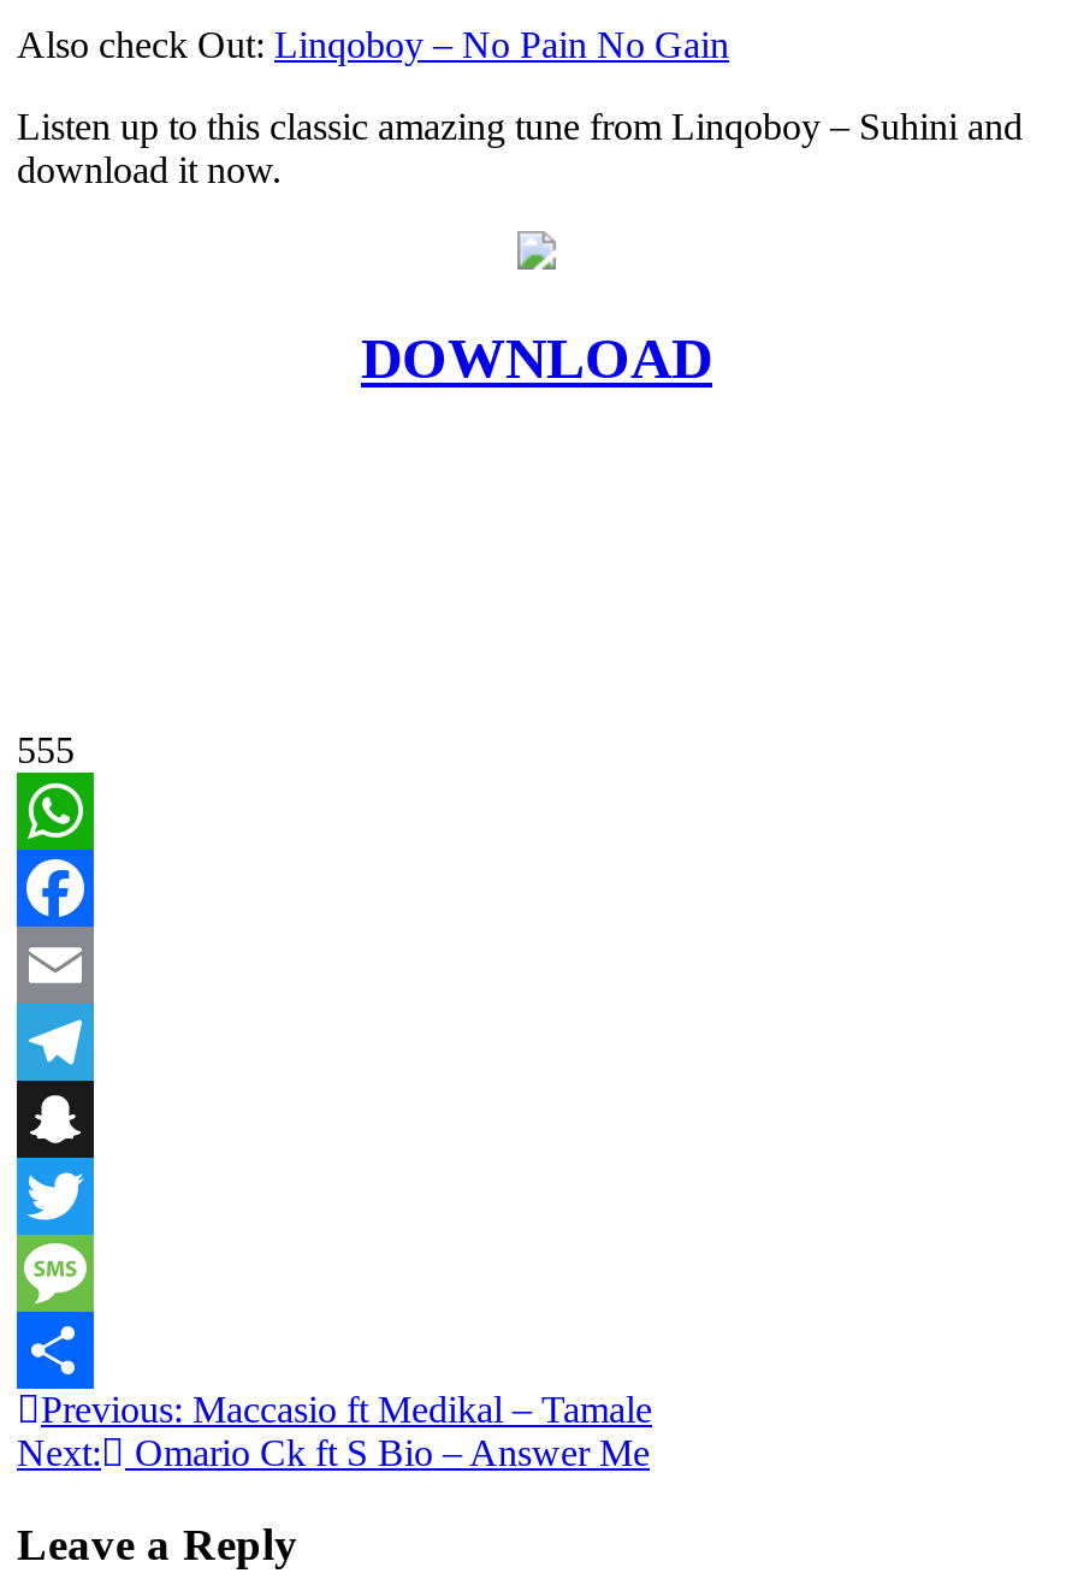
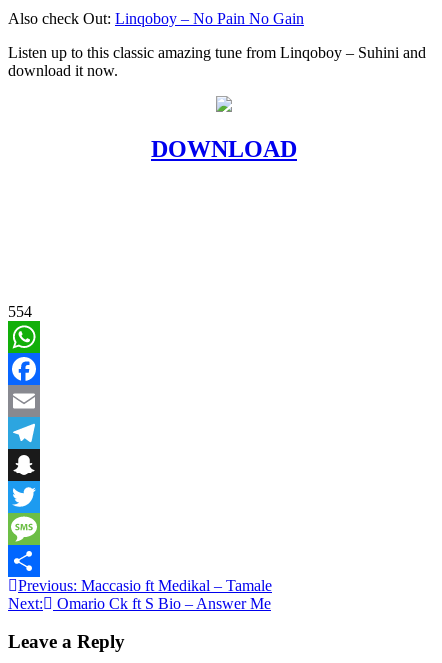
- 555
+ 554
